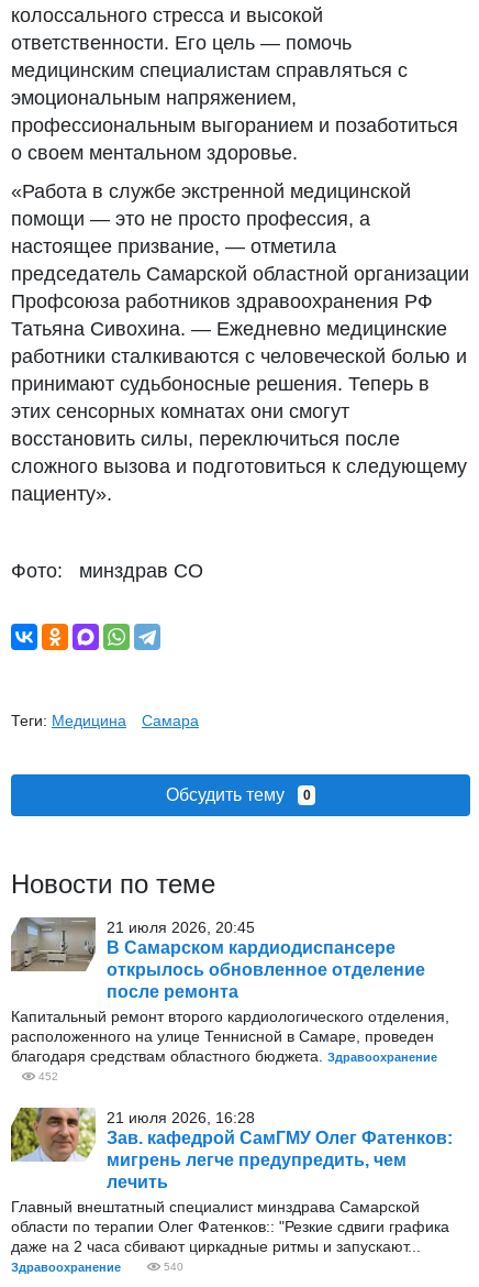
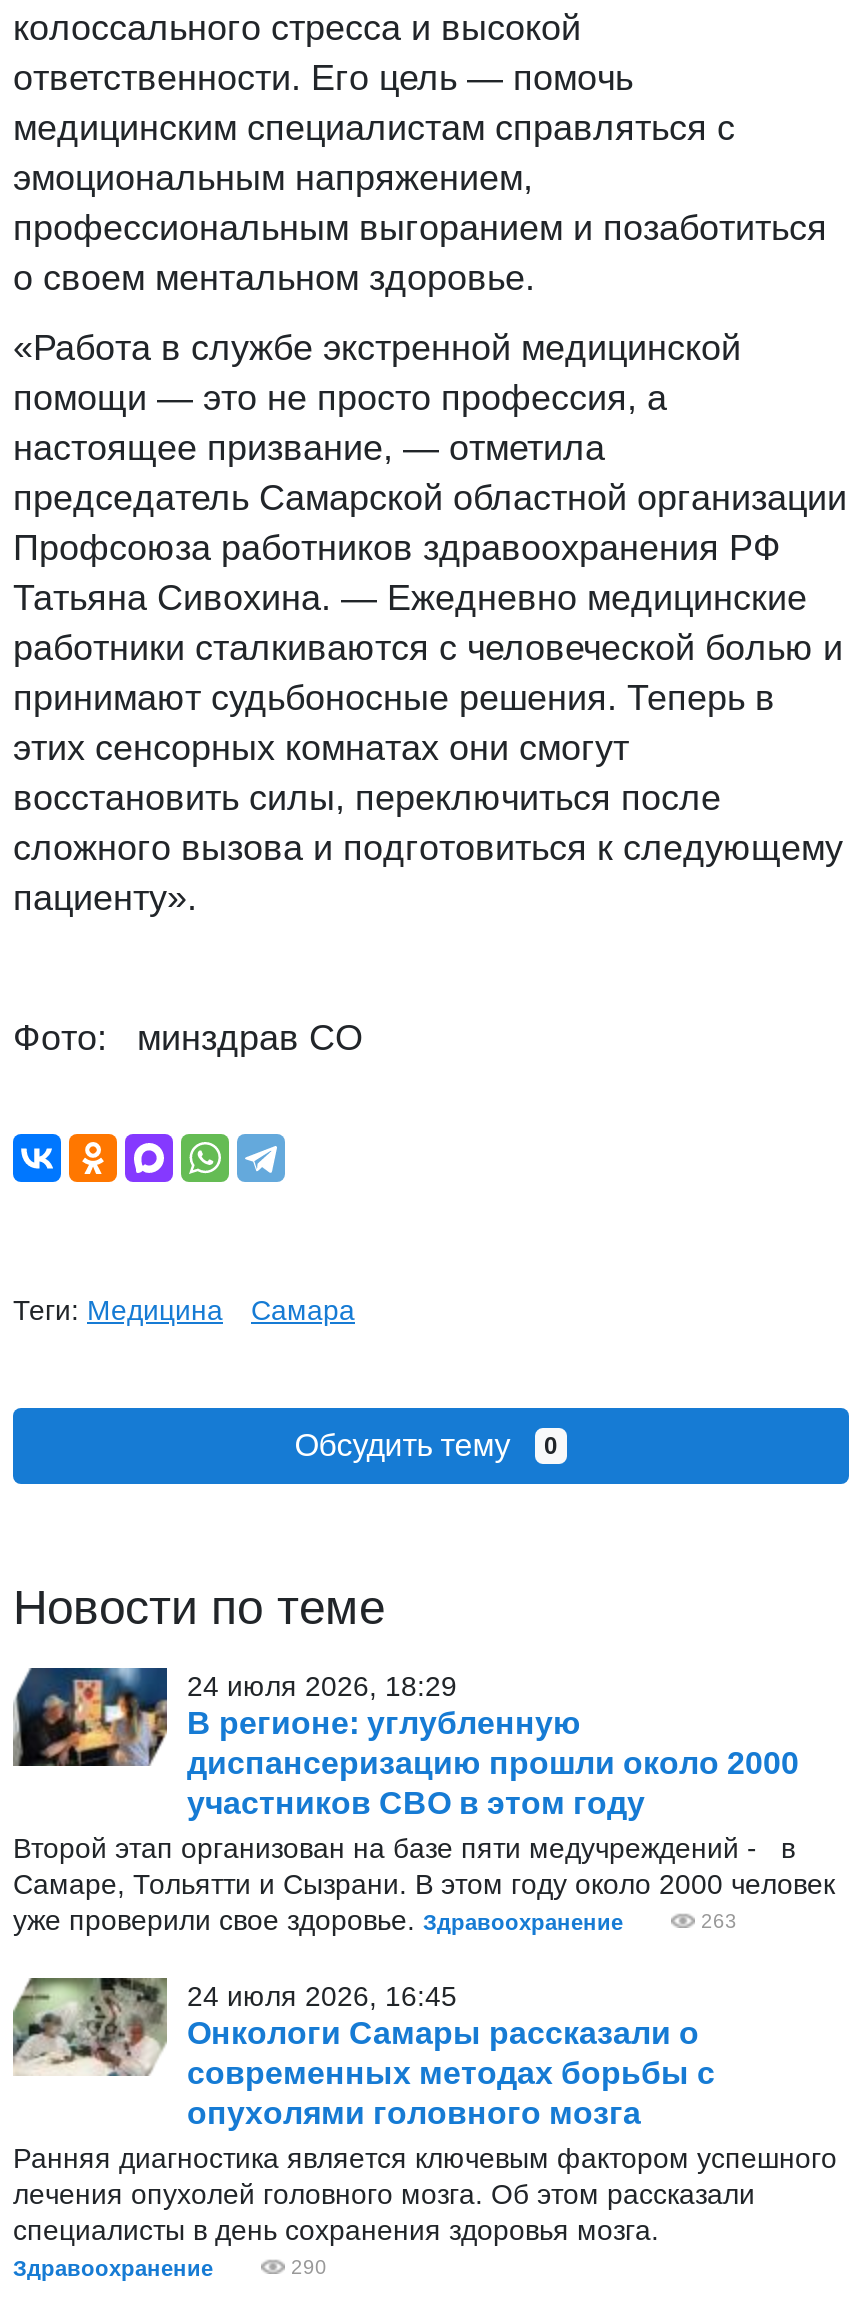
- [image]
- 21 июля 2026, 20:45
- В Самарском кардиодиспансере
- открылось обновленное отделение
- после ремонта
- Капитальный ремонт второго кардиологического отделения,
- расположенного на улице Теннисной в Самаре, проведен
- благодаря средствам областного бюджета. Здравоохранение
- 452
+ [image]
+ 24 июля 2026, 18:29
+ В регионе: углубленную
+ диспансеризацию прошли около 2000
+ участников СВО в этом году
+ Второй этап организован на базе пяти медучреждений - в
+ Самаре, Тольятти и Сызрани. В этом году около 2000 человек
+ уже проверили свое здоровье. Здравоохранение
+ 263

- [image]
- 21 июля 2026, 16:28
- Зав. кафедрой СамГМУ Олег Фатенков:
- мигрень легче предупредить, чем
- лечить
- Главный внештатный специалист минздрава Самарской
- области по терапии Олег Фатенков:: "Резкие сдвиги графика
- даже на 2 часа сбивают циркадные ритмы и запускают...
+ [image]
+ 24 июля 2026, 16:45
+ Онкологи Самары рассказали о
+ современных методах борьбы с
+ опухолями головного мозга
+ Ранняя диагностика является ключевым фактором успешного
+ лечения опухолей головного мозга. Об этом рассказали
+ специалисты в день сохранения здоровья мозга.

- 540
+ 290
